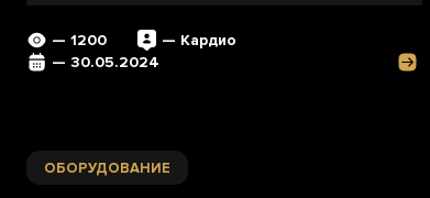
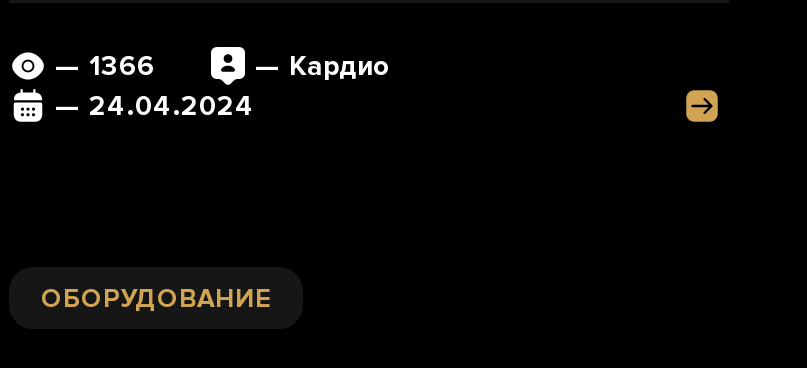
- — 1200
+ — 1366

- — 30.05.2024
+ — 24.04.2024
